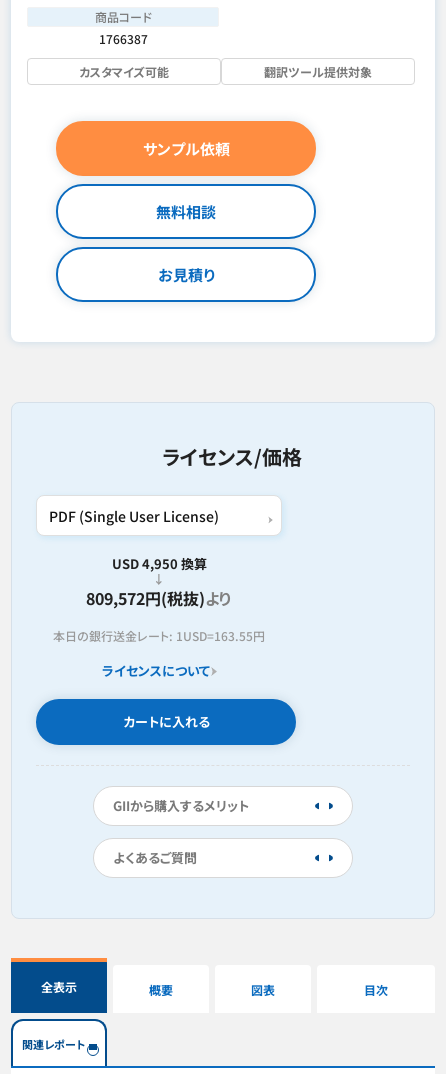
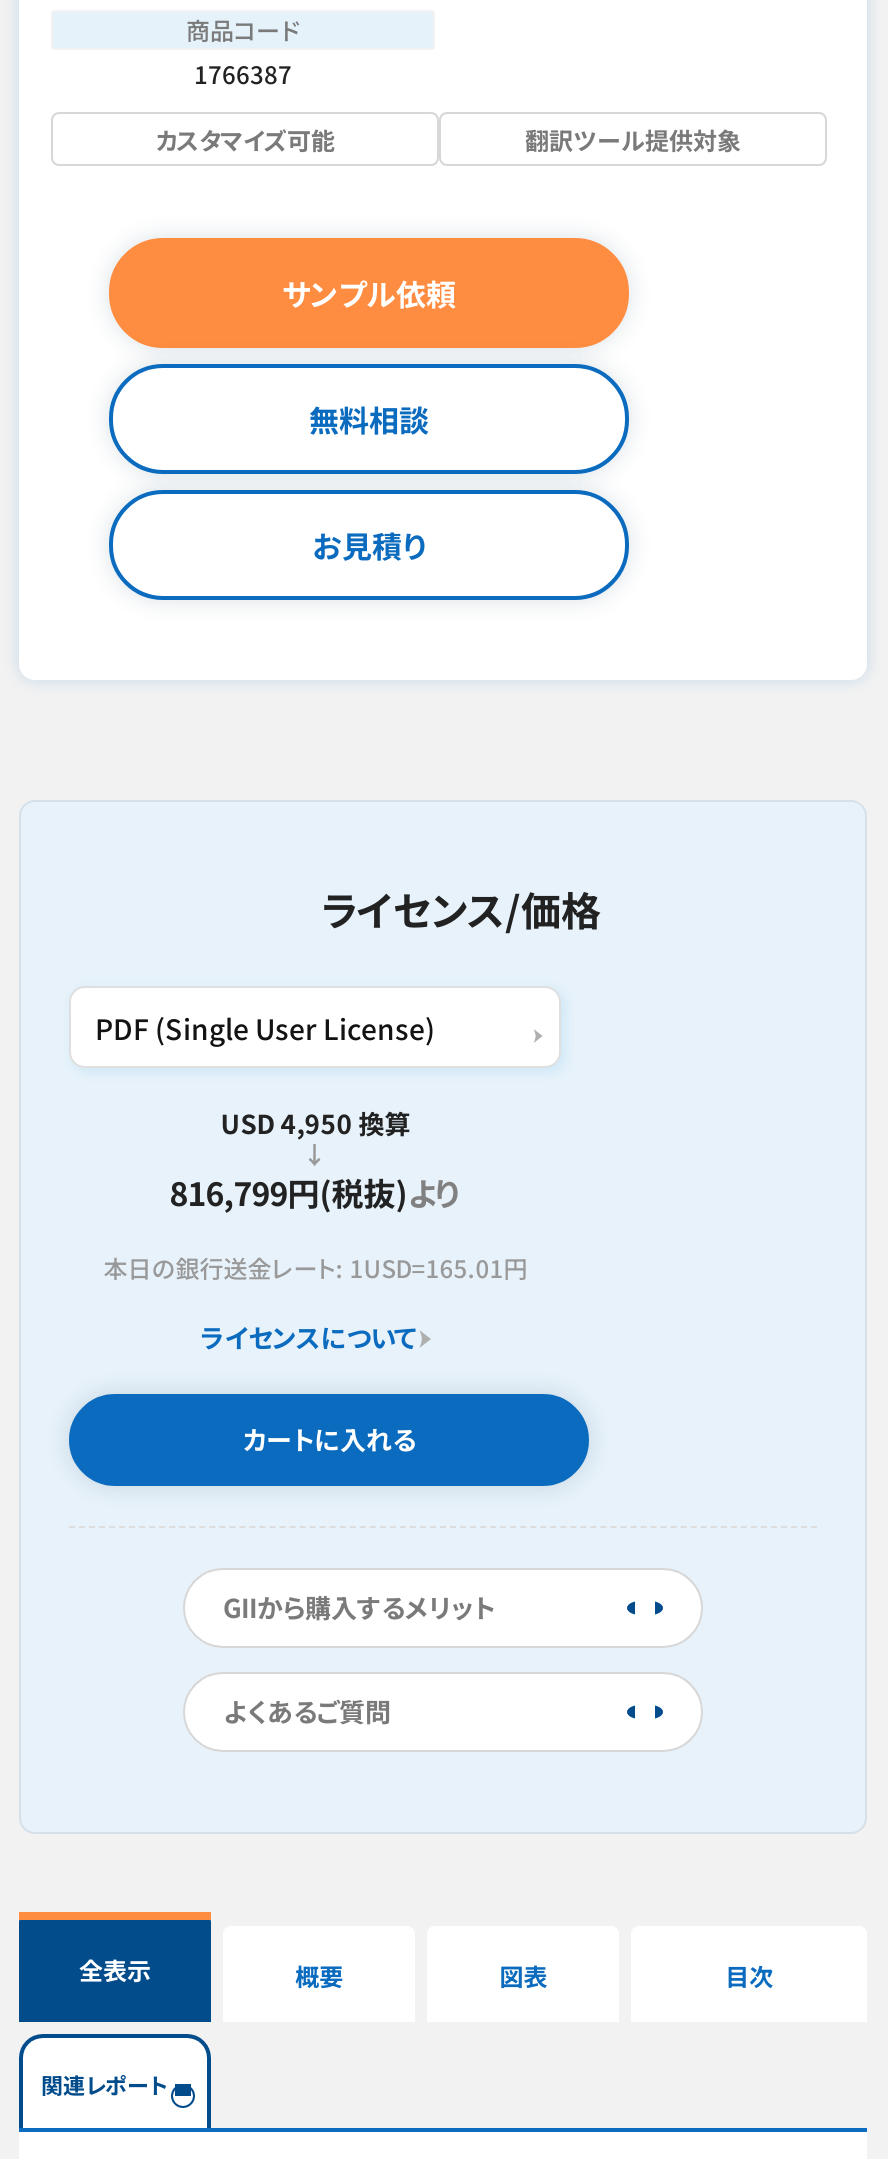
- 809,572円(税抜)より
+ 816,799円(税抜)より

- 本日の銀行送金レート: 1USD=163.55円
+ 本日の銀行送金レート: 1USD=165.01円
